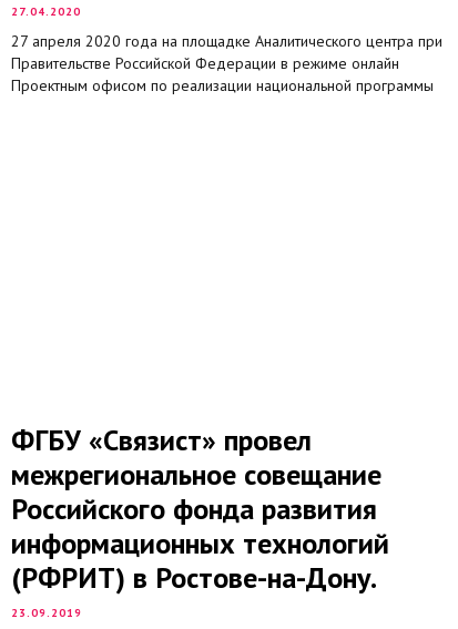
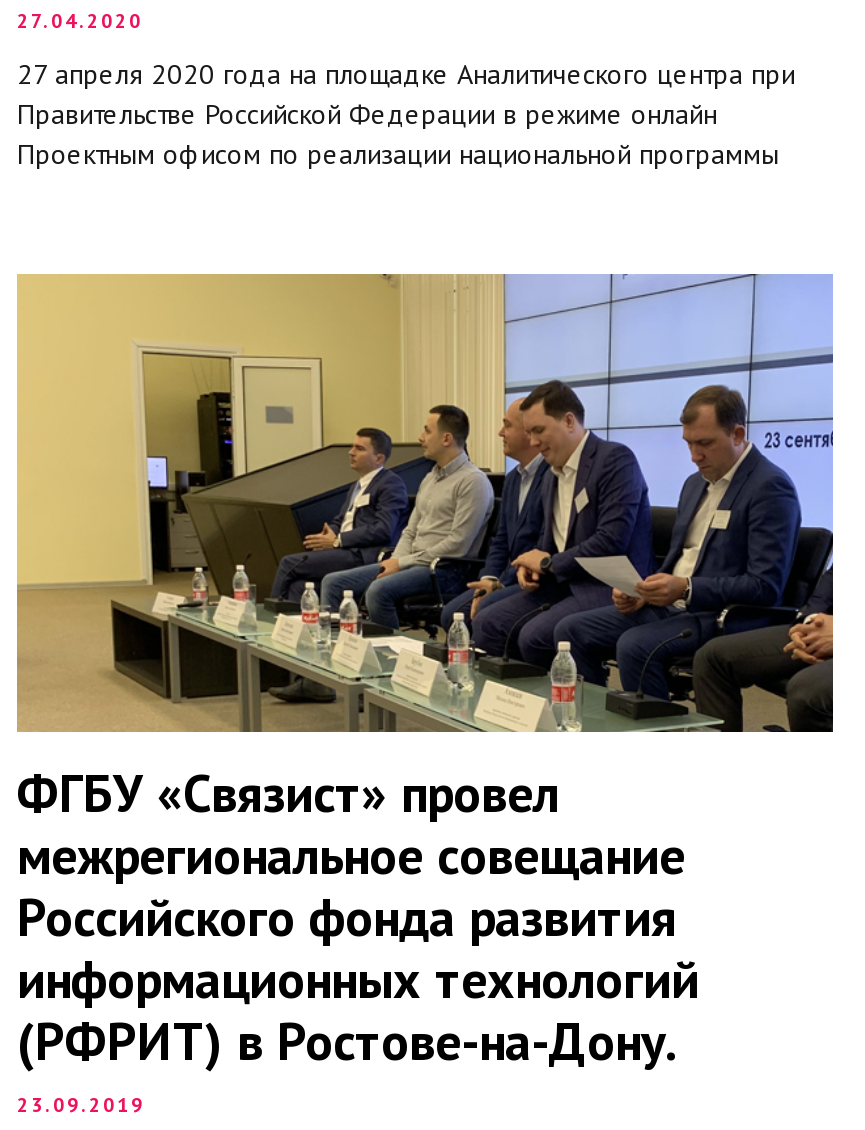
+ [image]
